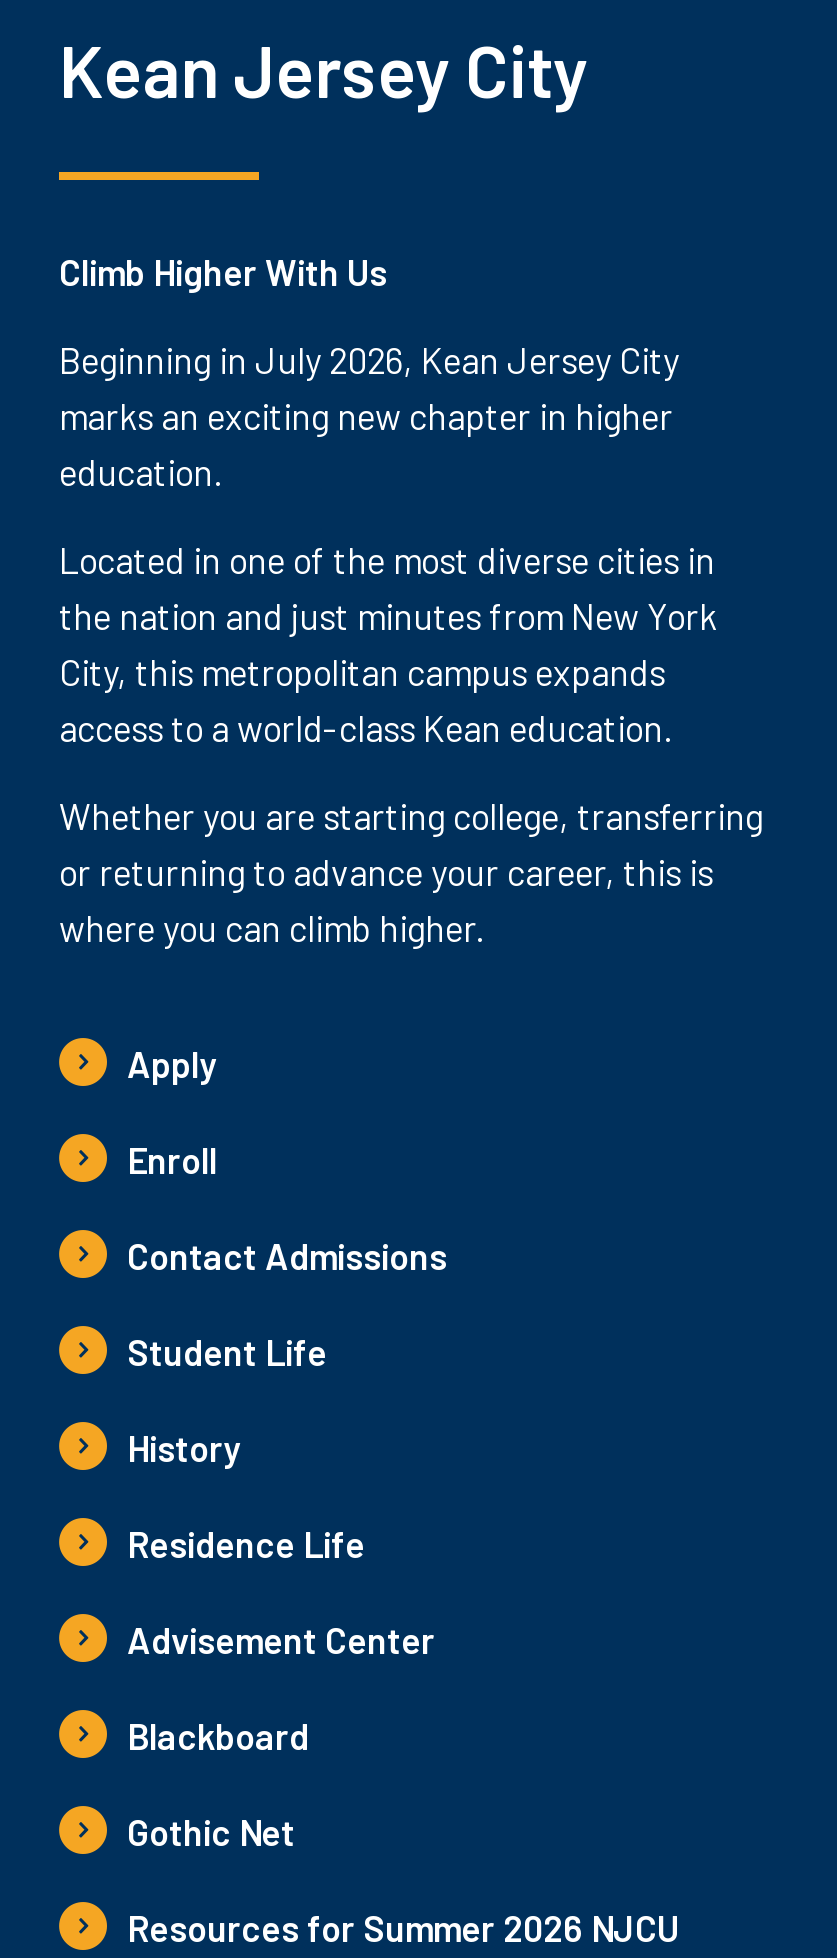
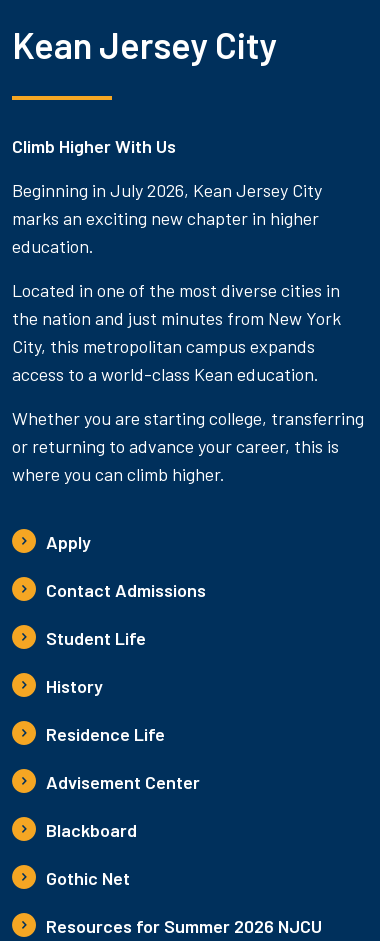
- Enroll
